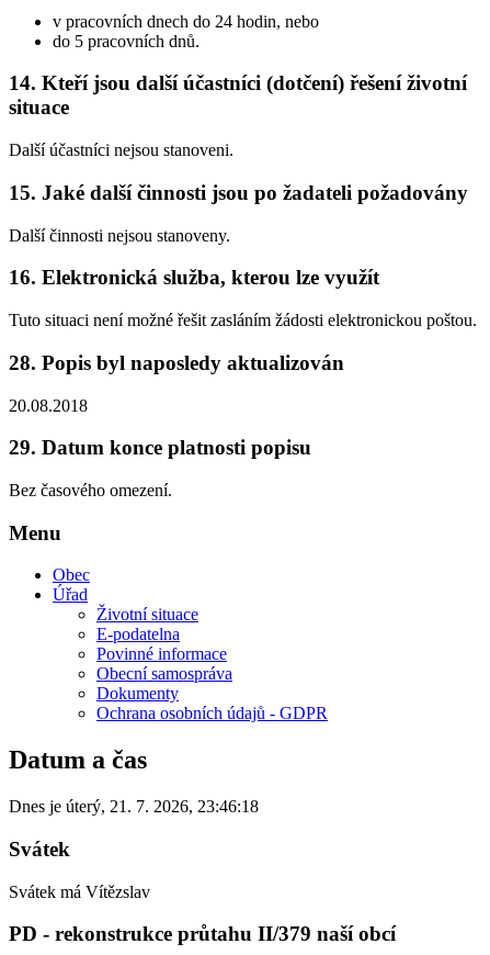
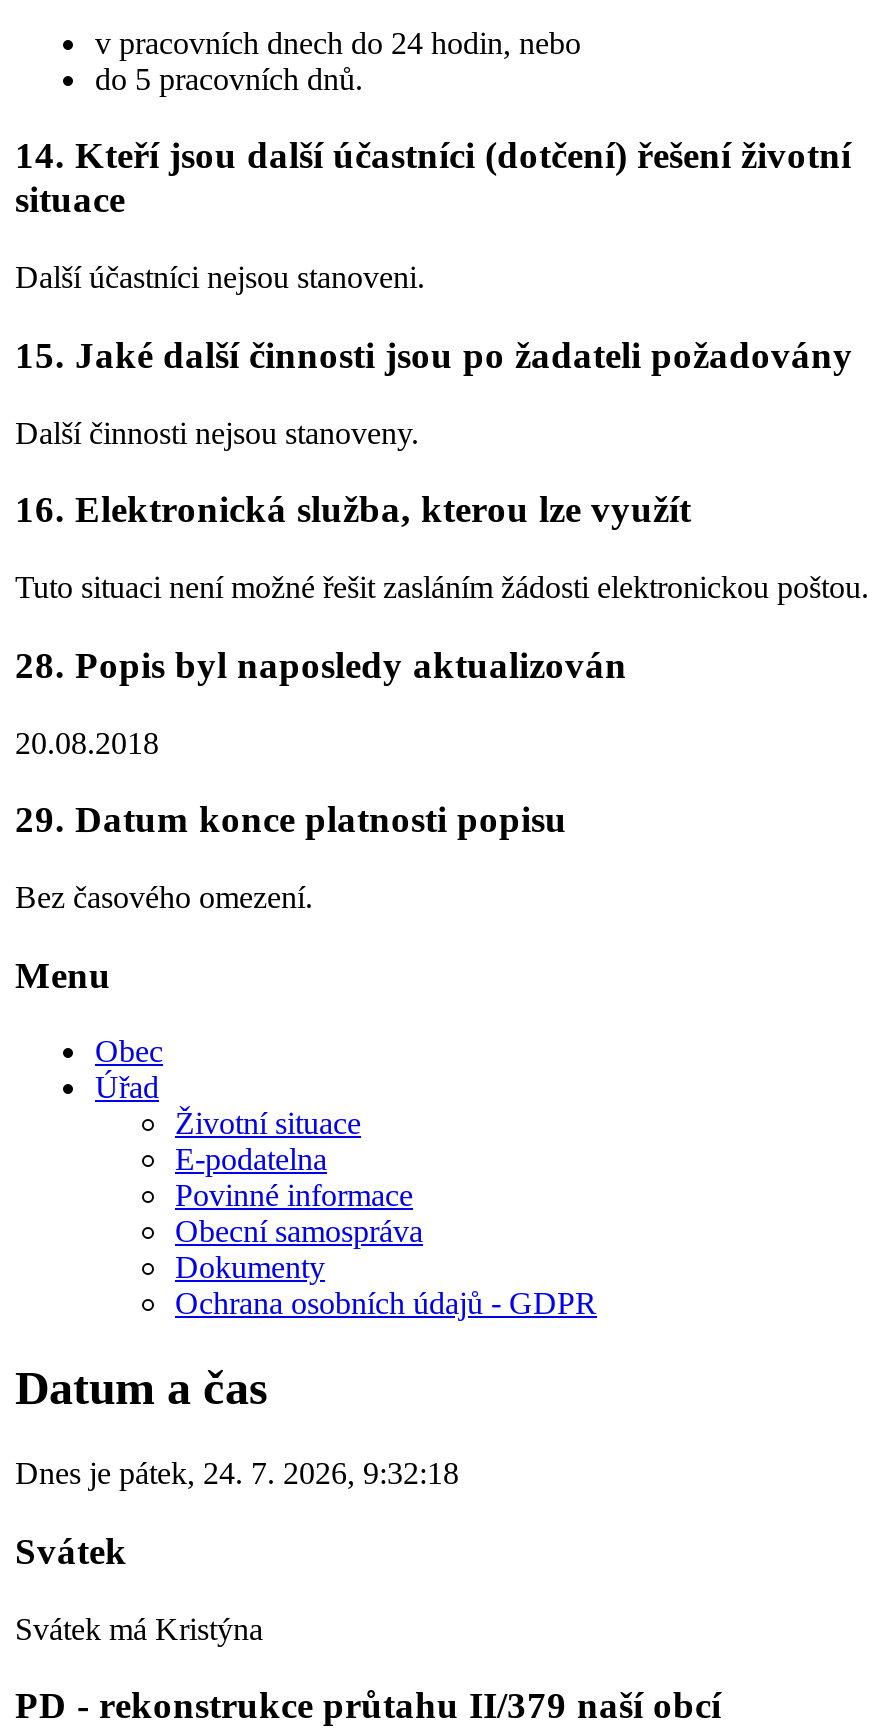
- Dnes je úterý, 21. 7. 2026, 23:46:18
+ Dnes je pátek, 24. 7. 2026, 9:32:18

- Svátek má Vítězslav
+ Svátek má Kristýna
